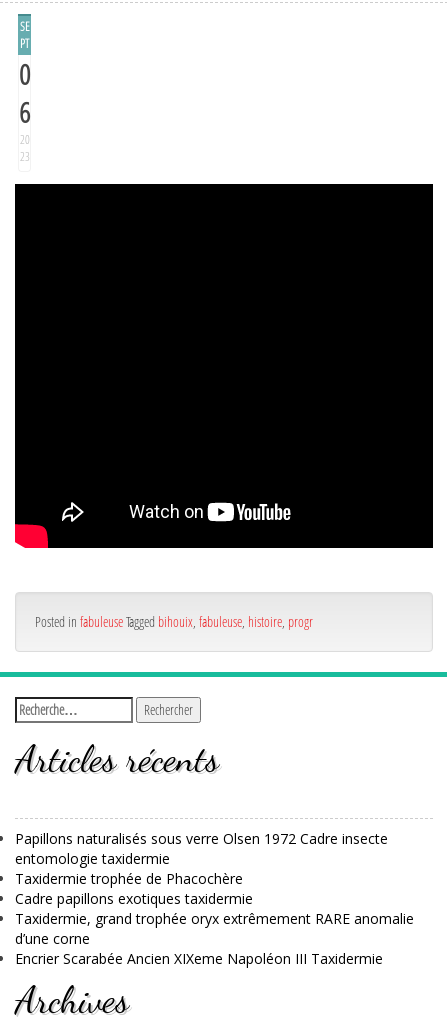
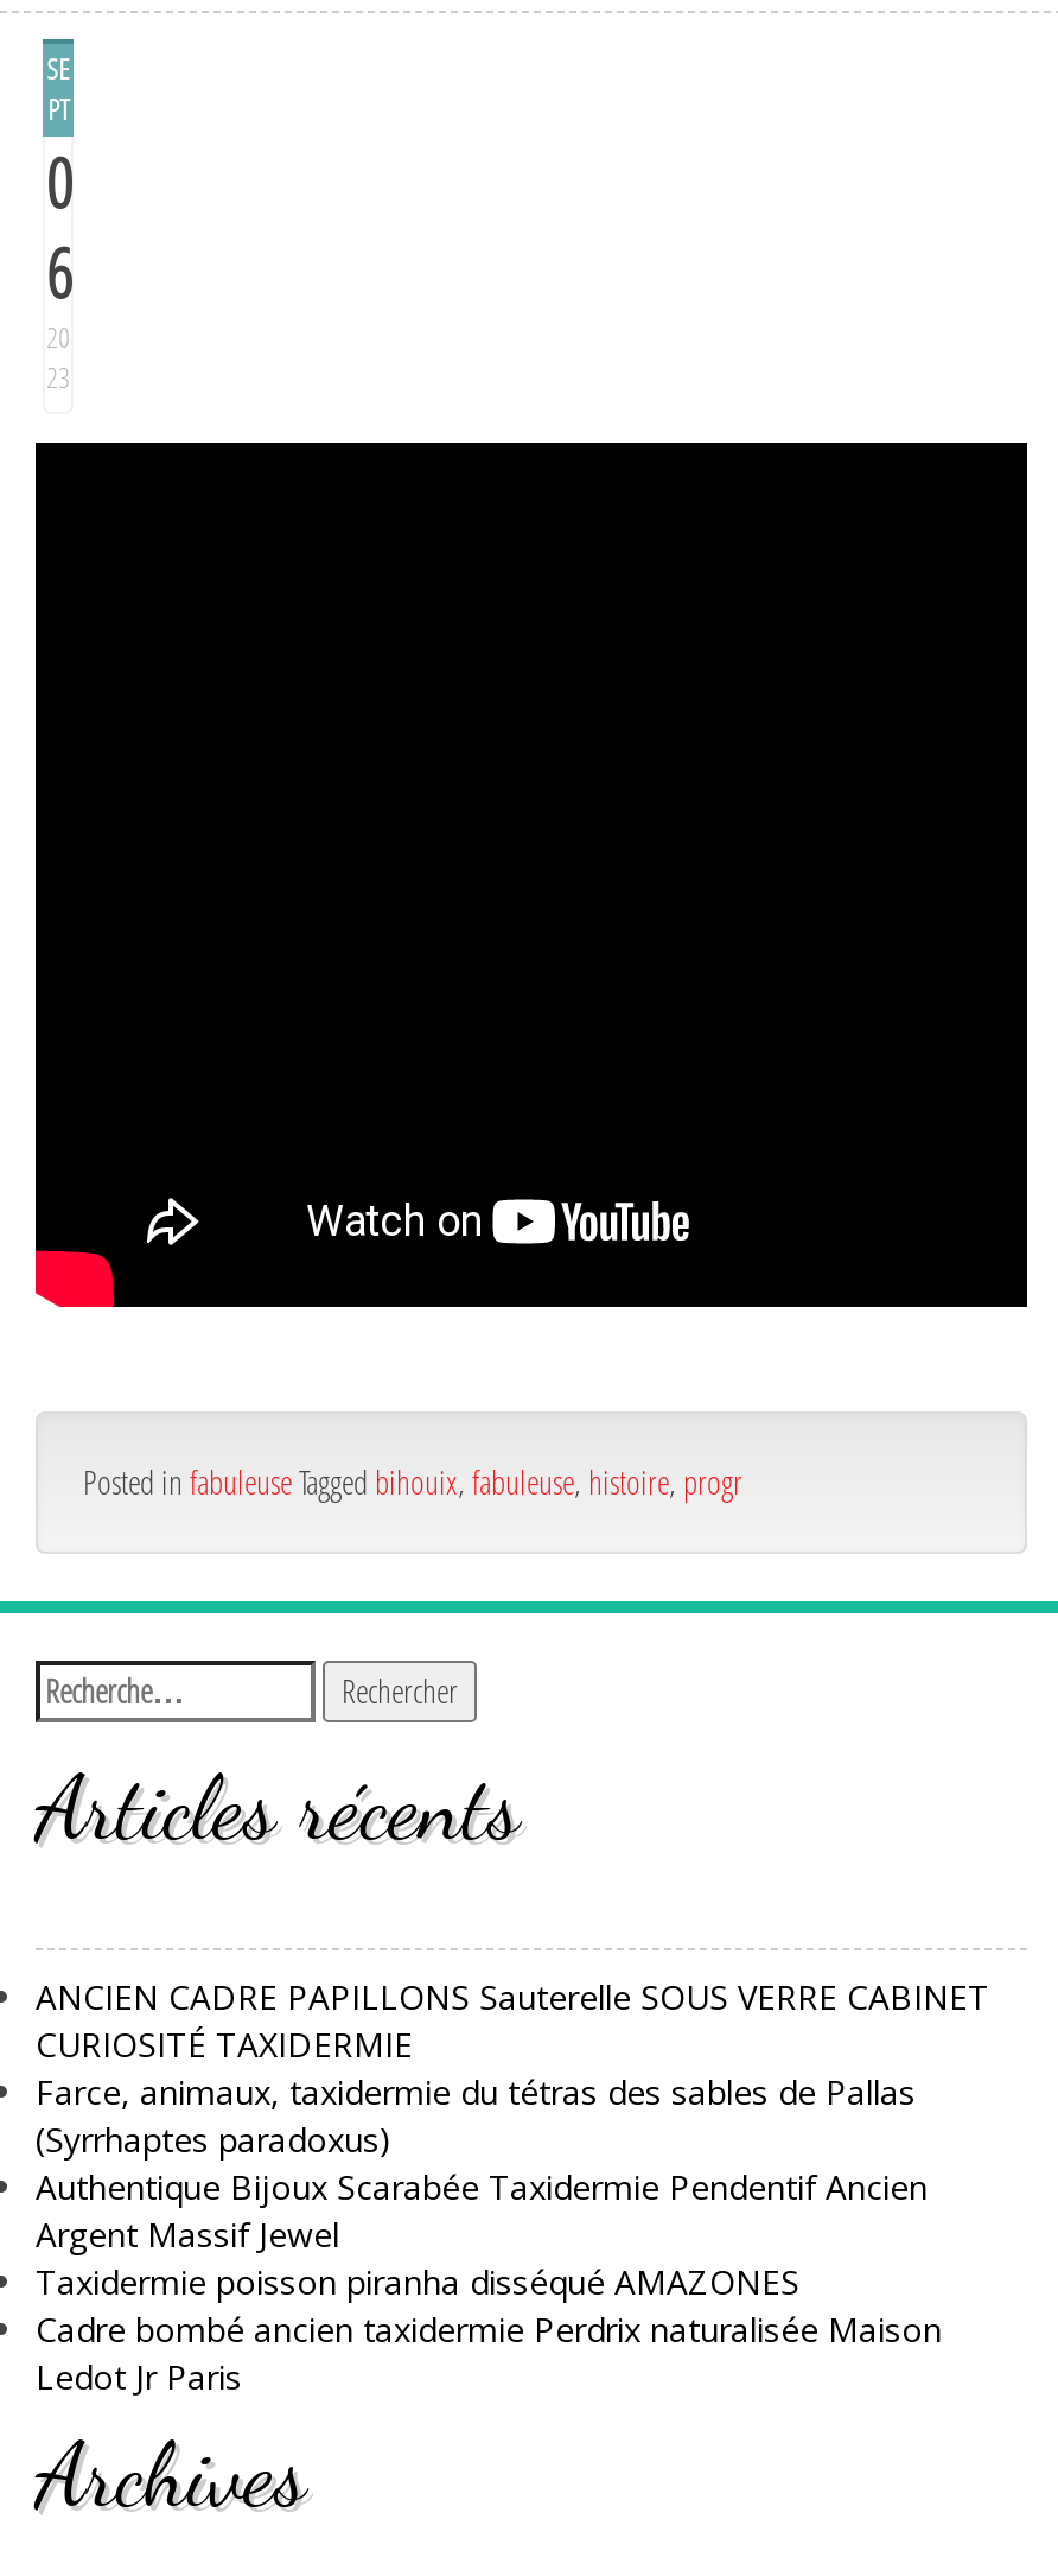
- Papillons naturalisés sous verre Olsen 1972 Cadre insecte
- entomologie taxidermie
- Taxidermie trophée de Phacochère
- Cadre papillons exotiques taxidermie
- Taxidermie, grand trophée oryx extrêmement RARE anomalie
- d’une corne
- Encrier Scarabée Ancien XIXeme Napoléon III Taxidermie
+ ANCIEN CADRE PAPILLONS Sauterelle SOUS VERRE CABINET
+ CURIOSITÉ TAXIDERMIE
+ Farce, animaux, taxidermie du tétras des sables de Pallas
+ (Syrrhaptes paradoxus)
+ Authentique Bijoux Scarabée Taxidermie Pendentif Ancien
+ Argent Massif Jewel
+ Taxidermie poisson piranha disséqué AMAZONES
+ Cadre bombé ancien taxidermie Perdrix naturalisée Maison
+ Ledot Jr Paris
